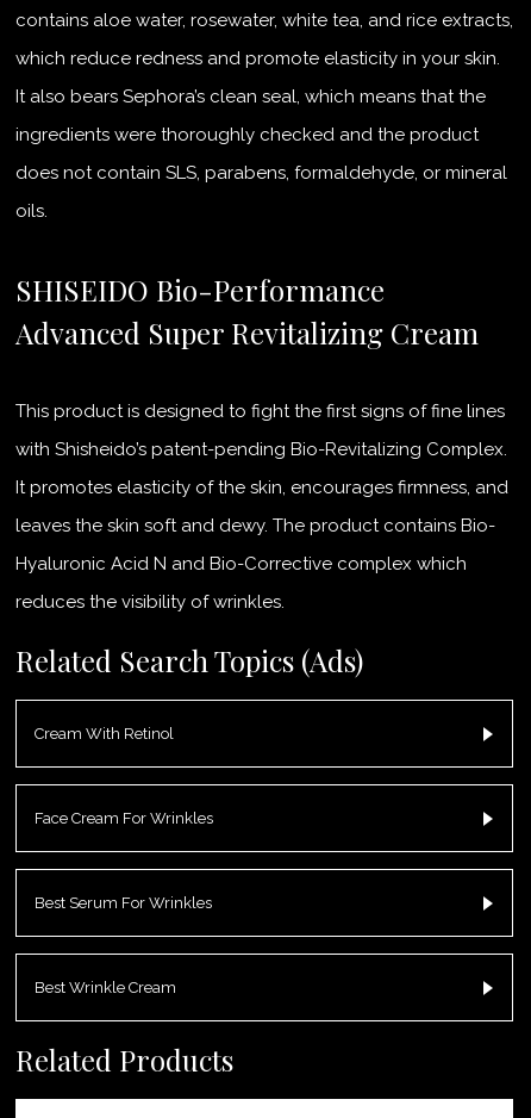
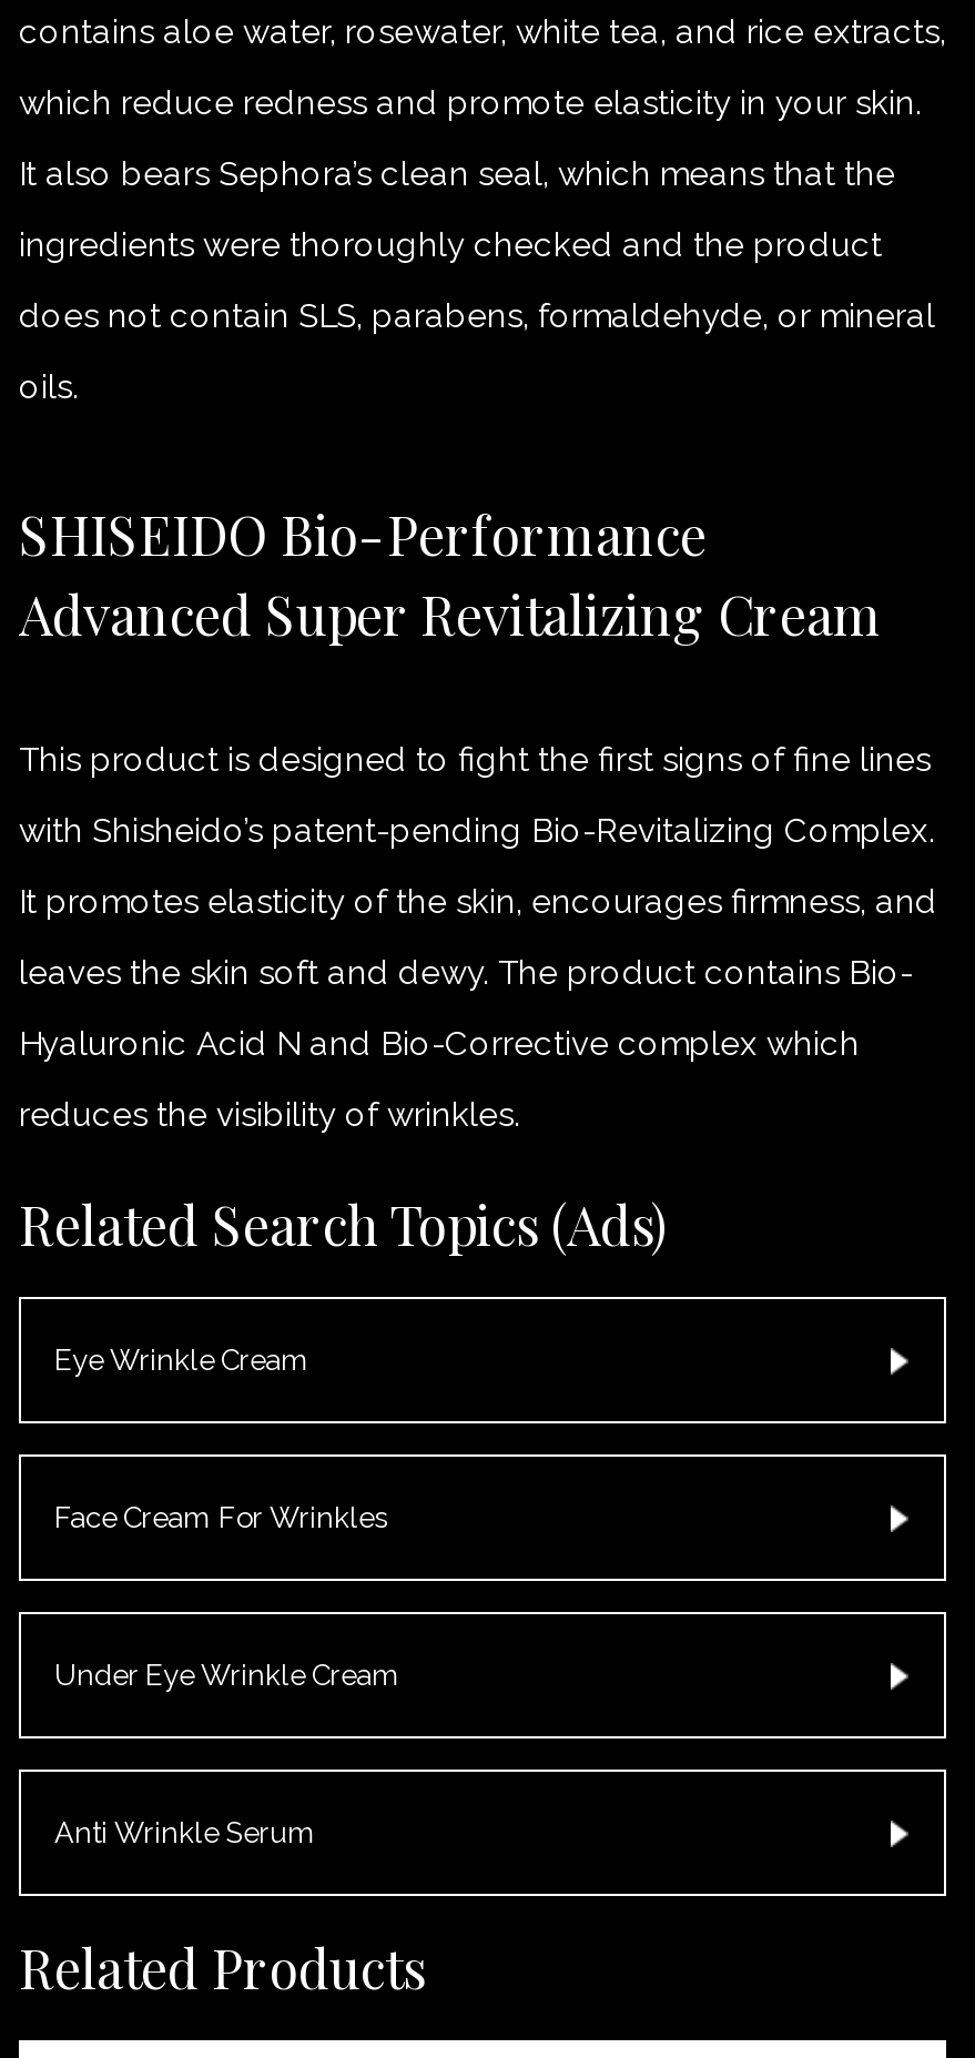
- Cream With Retinol
+ Eye Wrinkle Cream

- Best Serum For Wrinkles
+ Under Eye Wrinkle Cream

- Best Wrinkle Cream
+ Anti Wrinkle Serum
